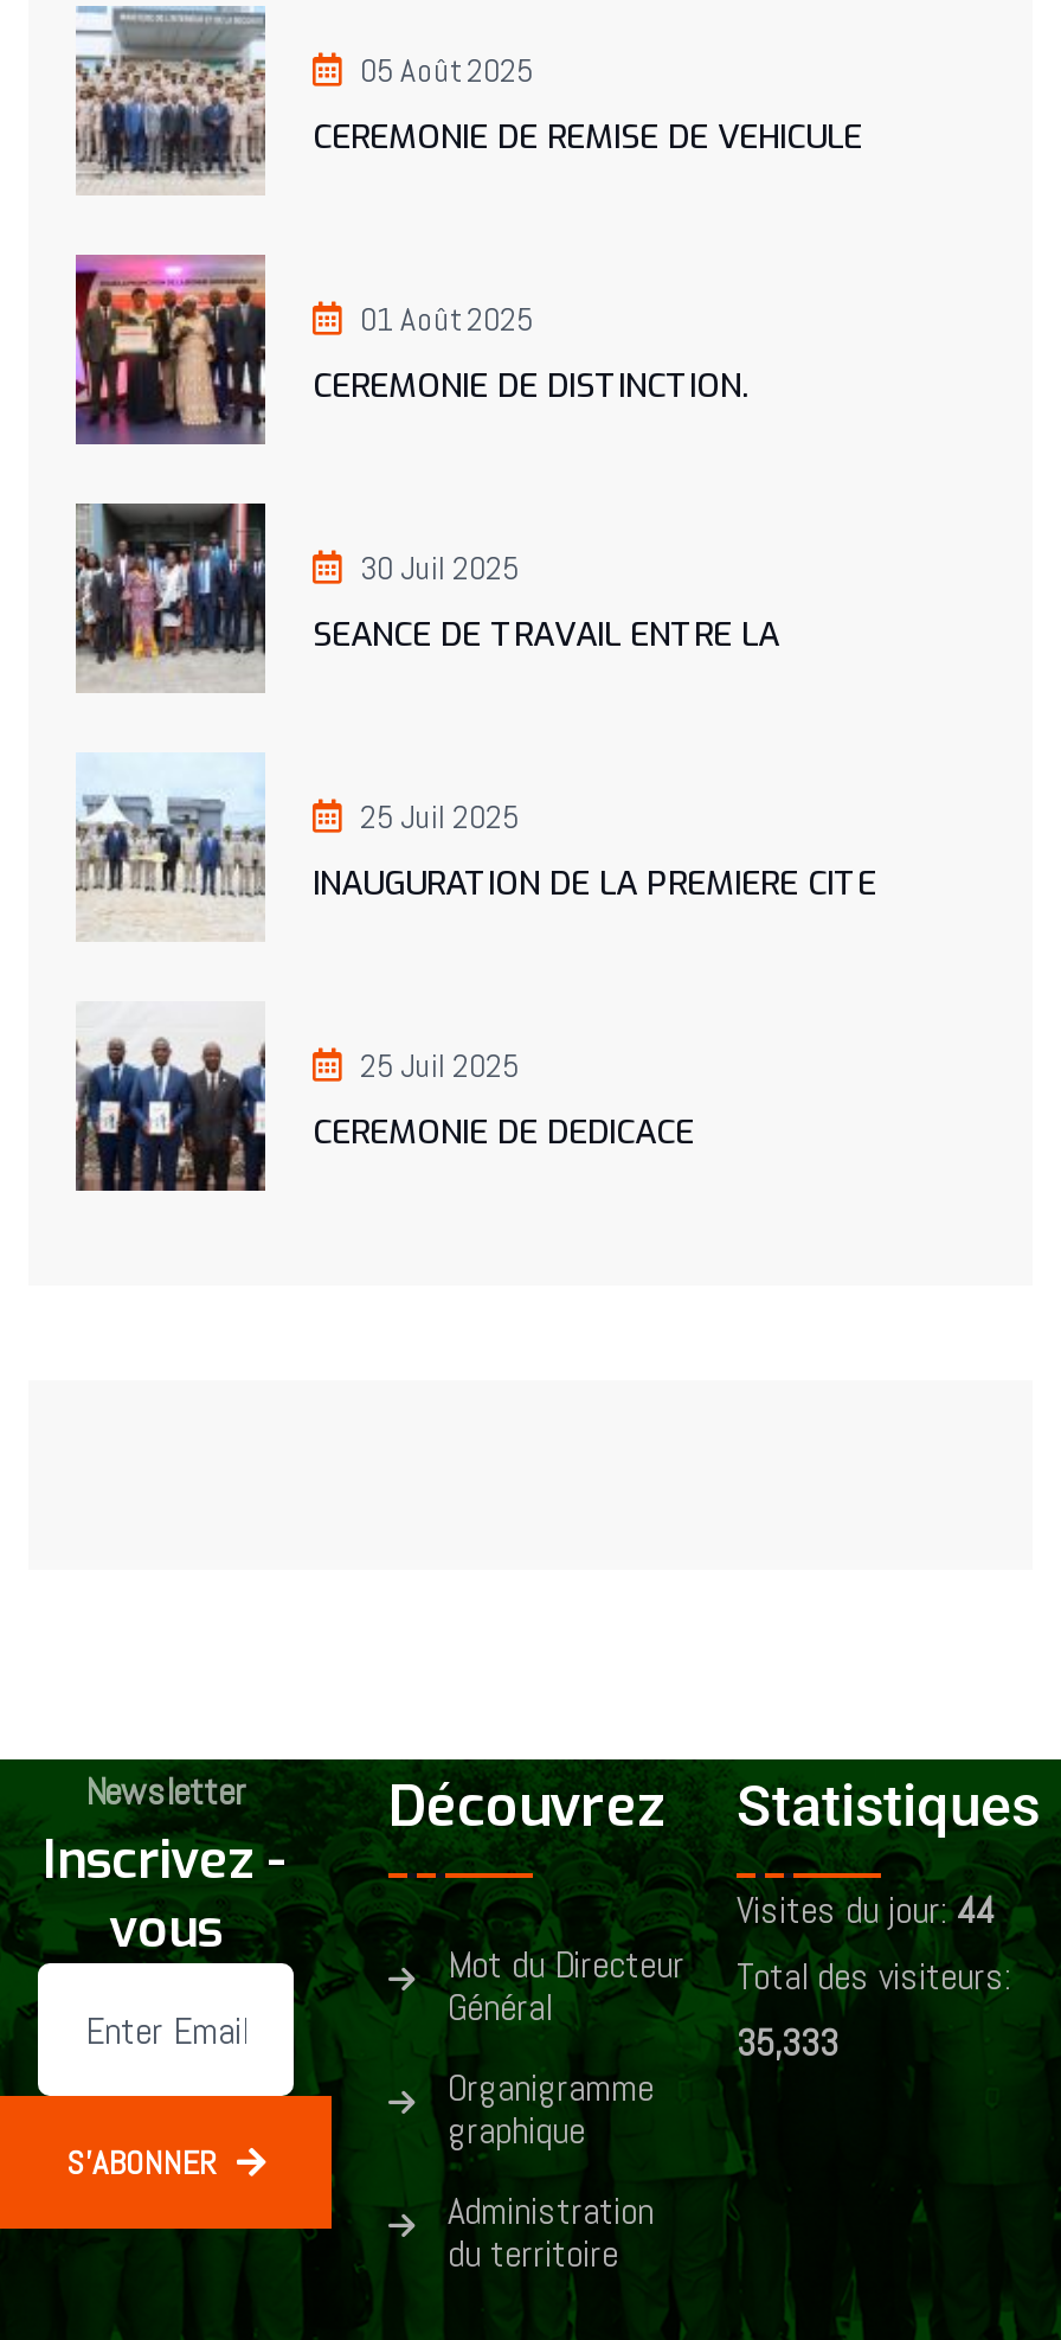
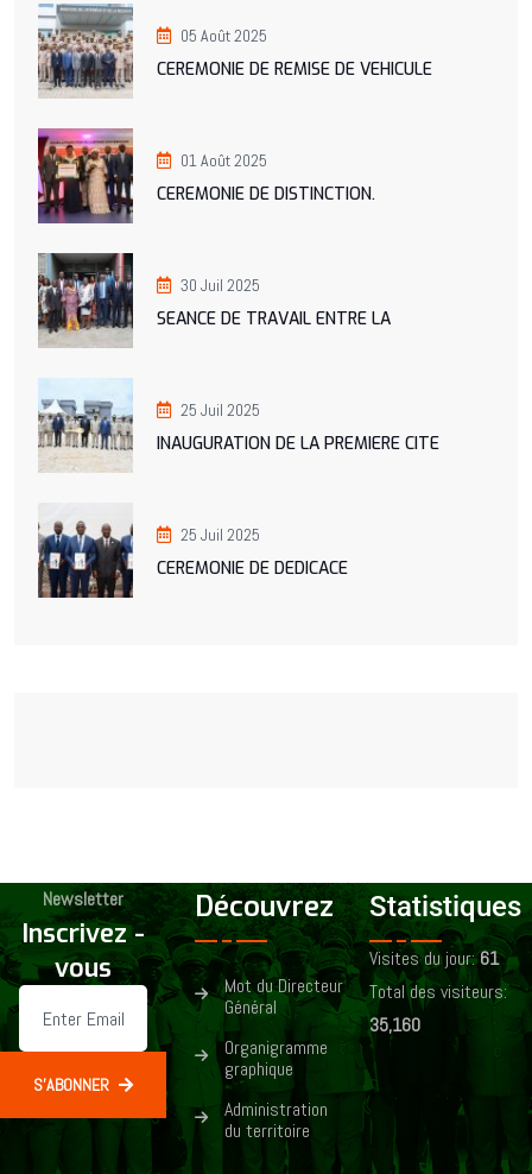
- Visites du jour: 44
+ Visites du jour: 61

- 35,333
+ 35,160
